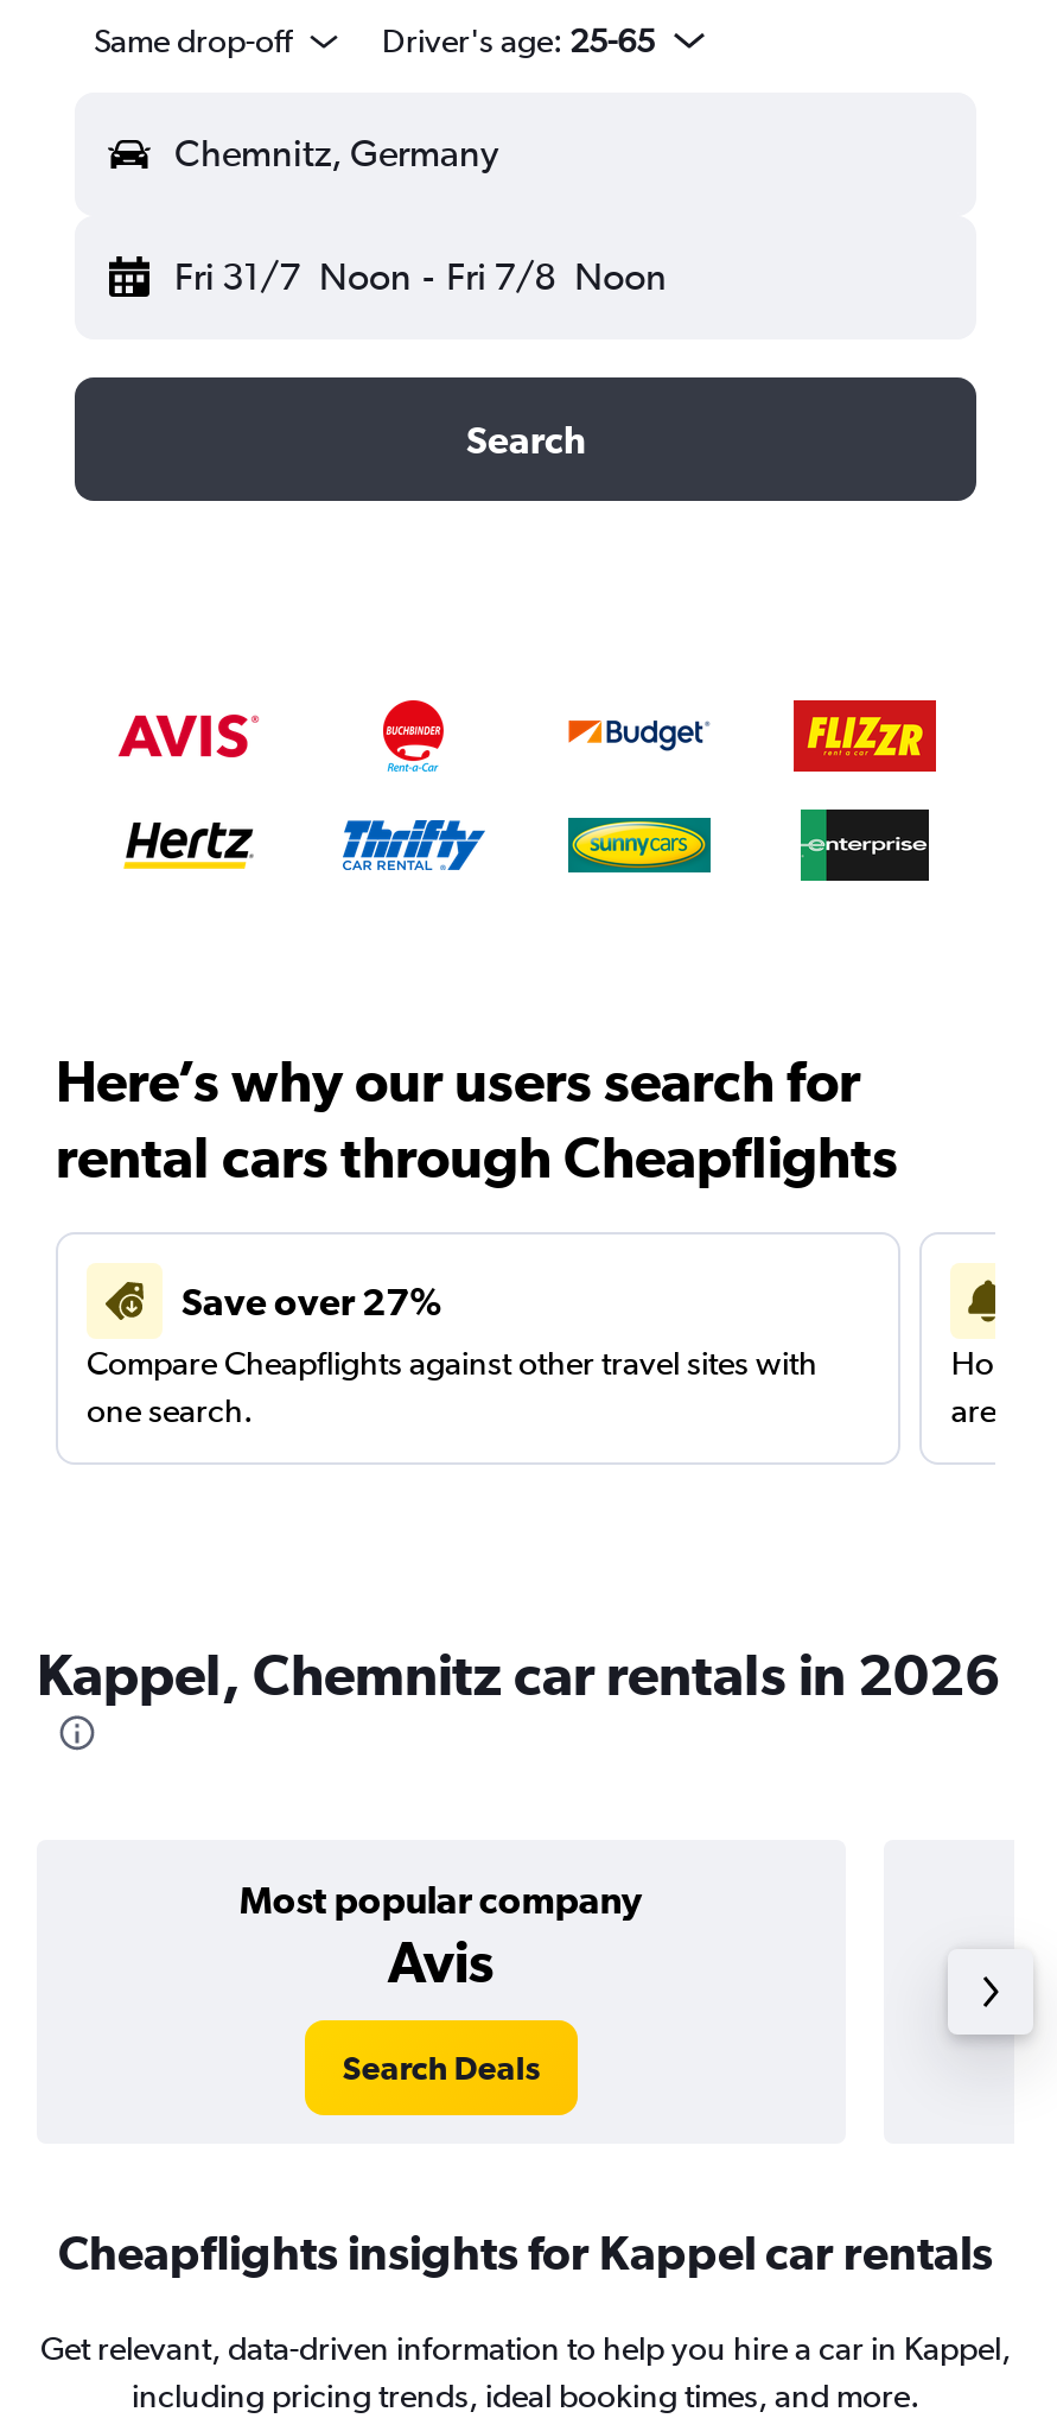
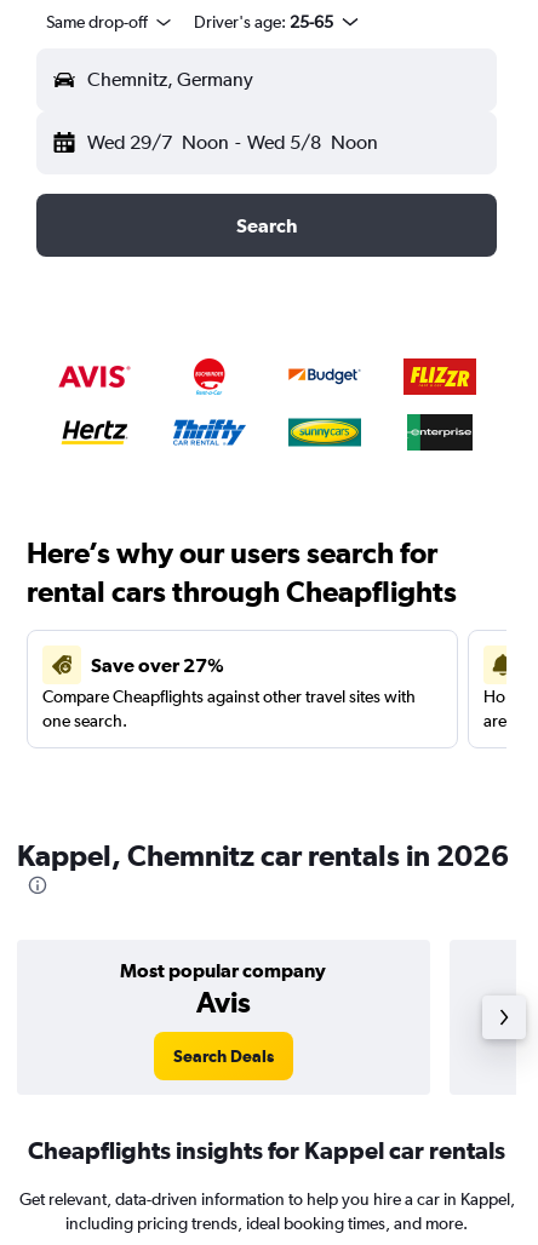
- Fri 31/7 Noon - Fri 7/8 Noon
+ Wed 29/7 Noon - Wed 5/8 Noon
